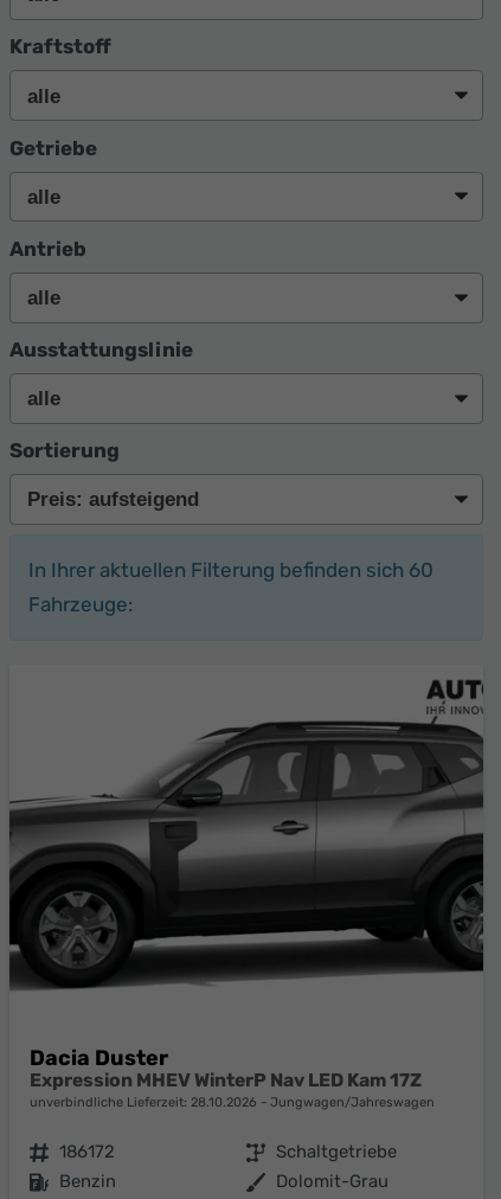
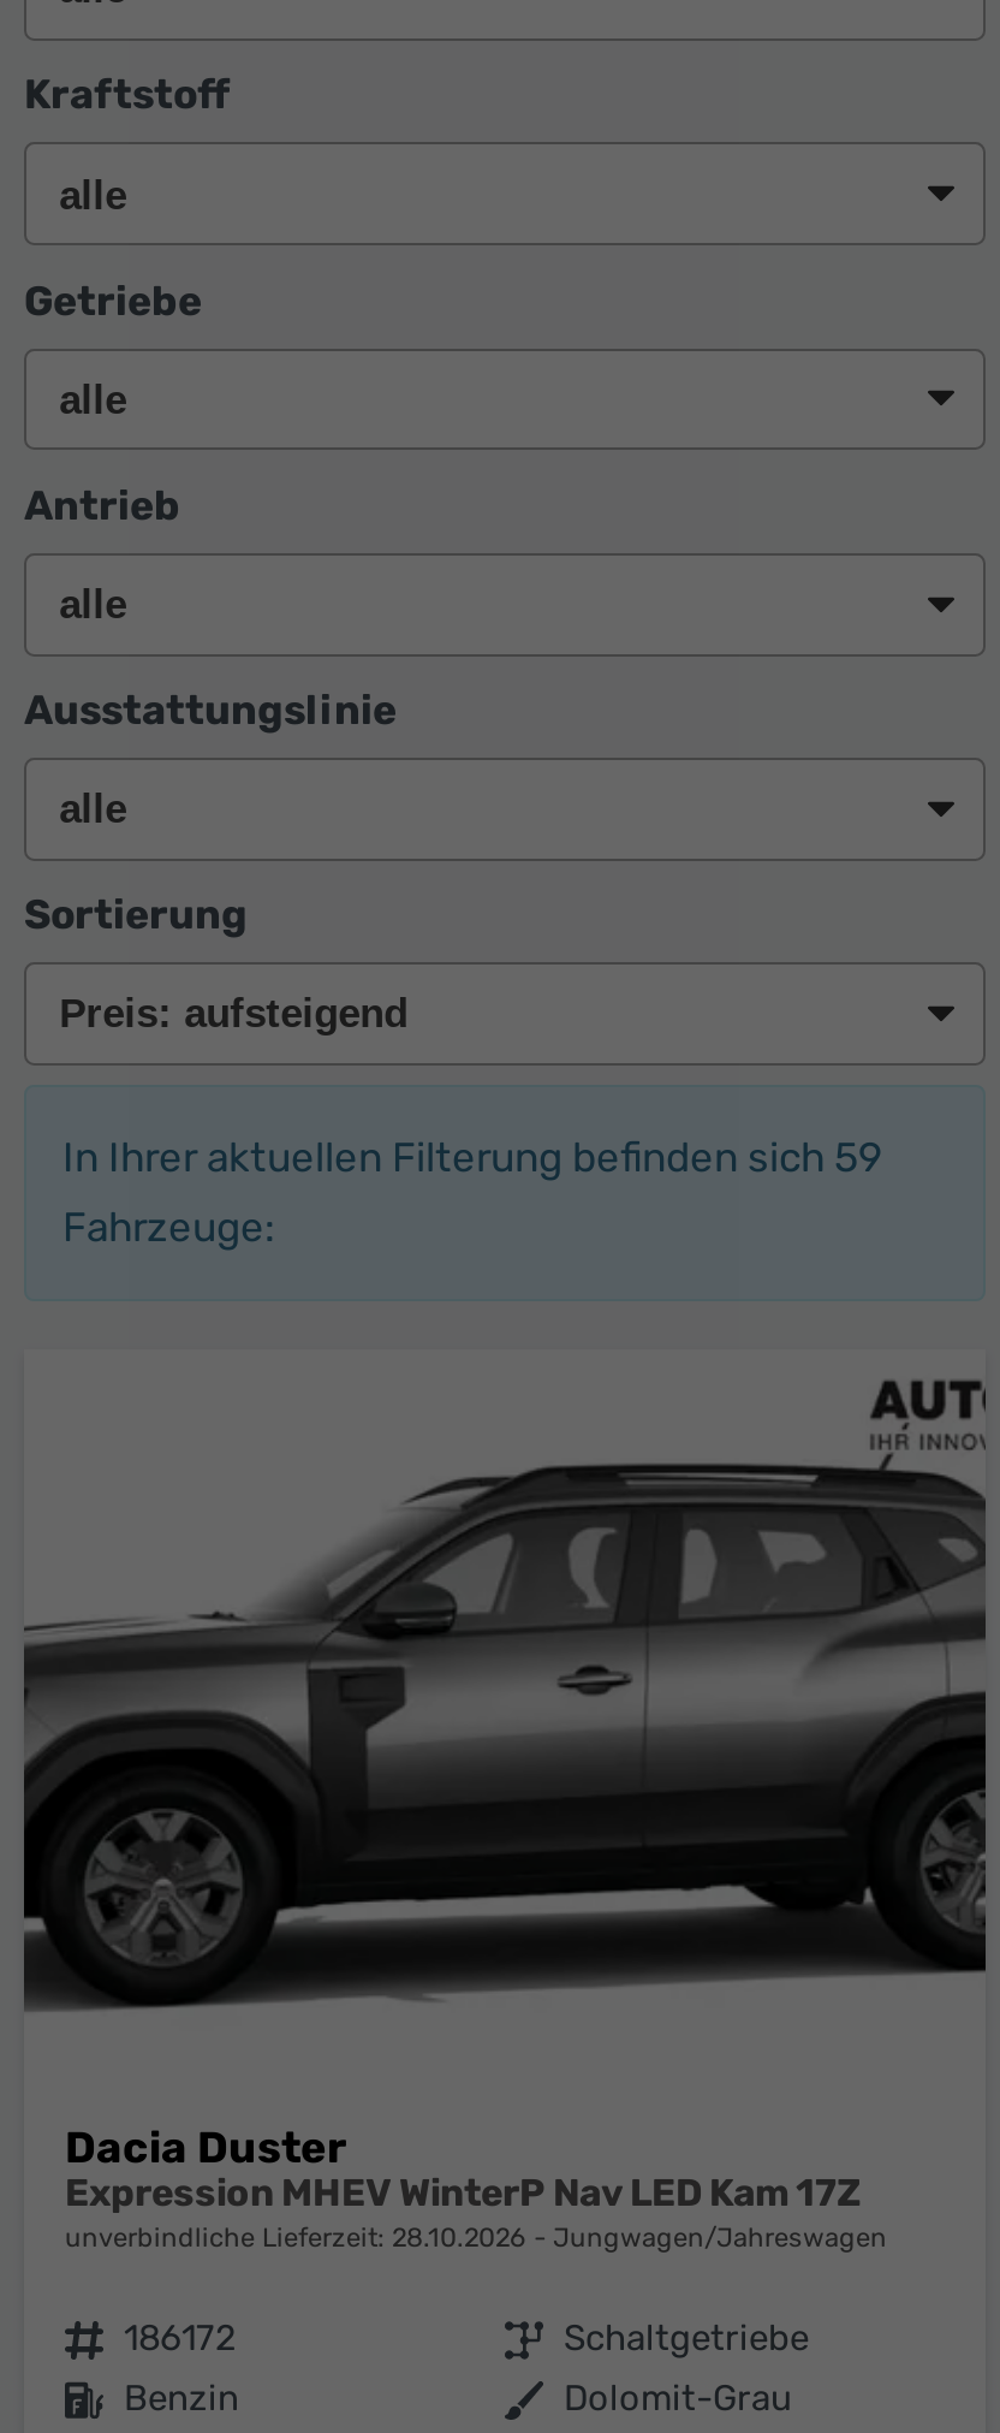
- In Ihrer aktuellen Filterung befinden sich 60
+ In Ihrer aktuellen Filterung befinden sich 59
